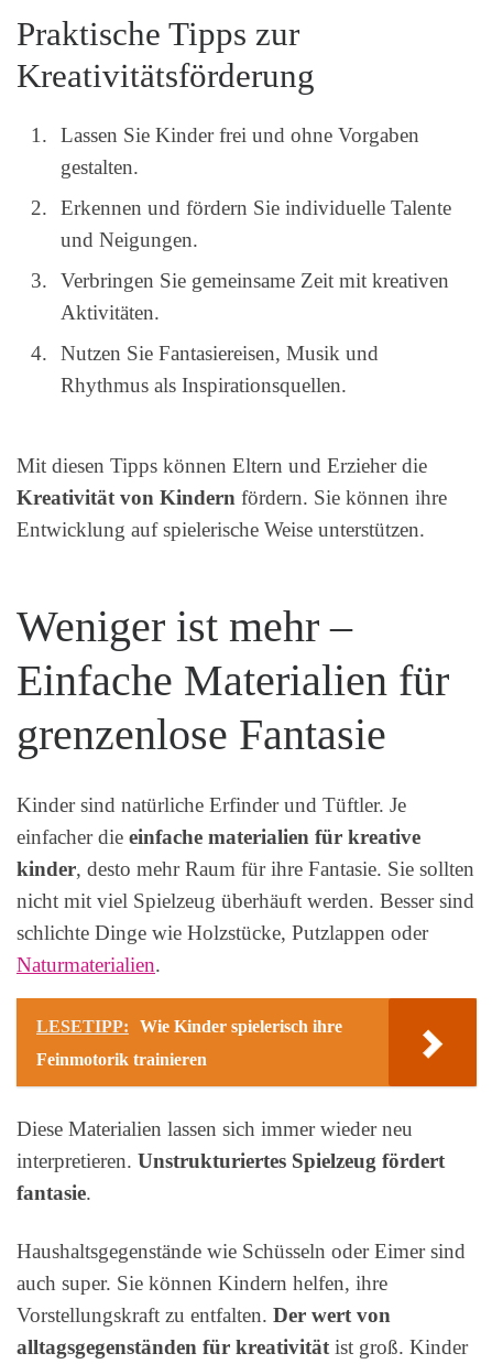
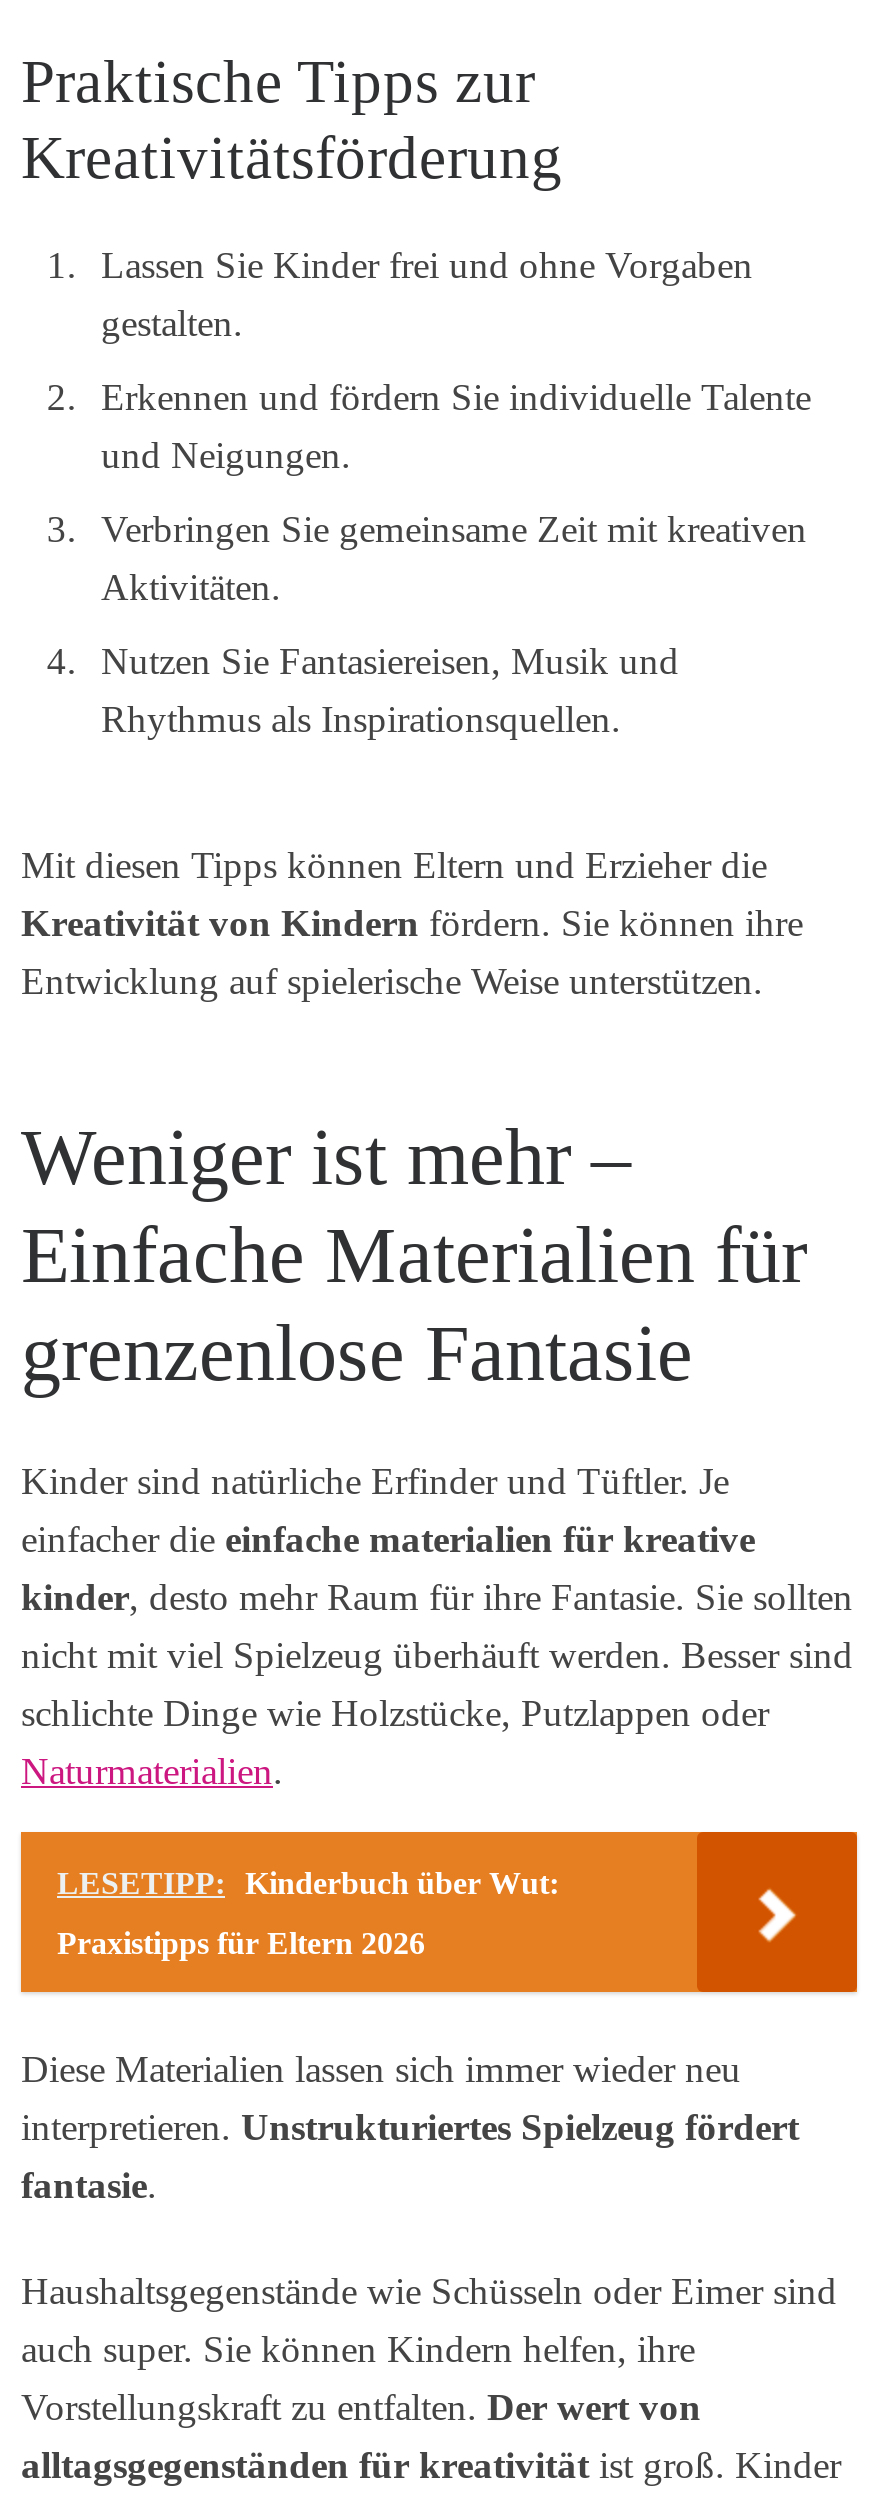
- LESETIPP: Wie Kinder spielerisch ihre
+ LESETIPP: Kinderbuch über Wut:

- Feinmotorik trainieren
+ Praxistipps für Eltern 2026
